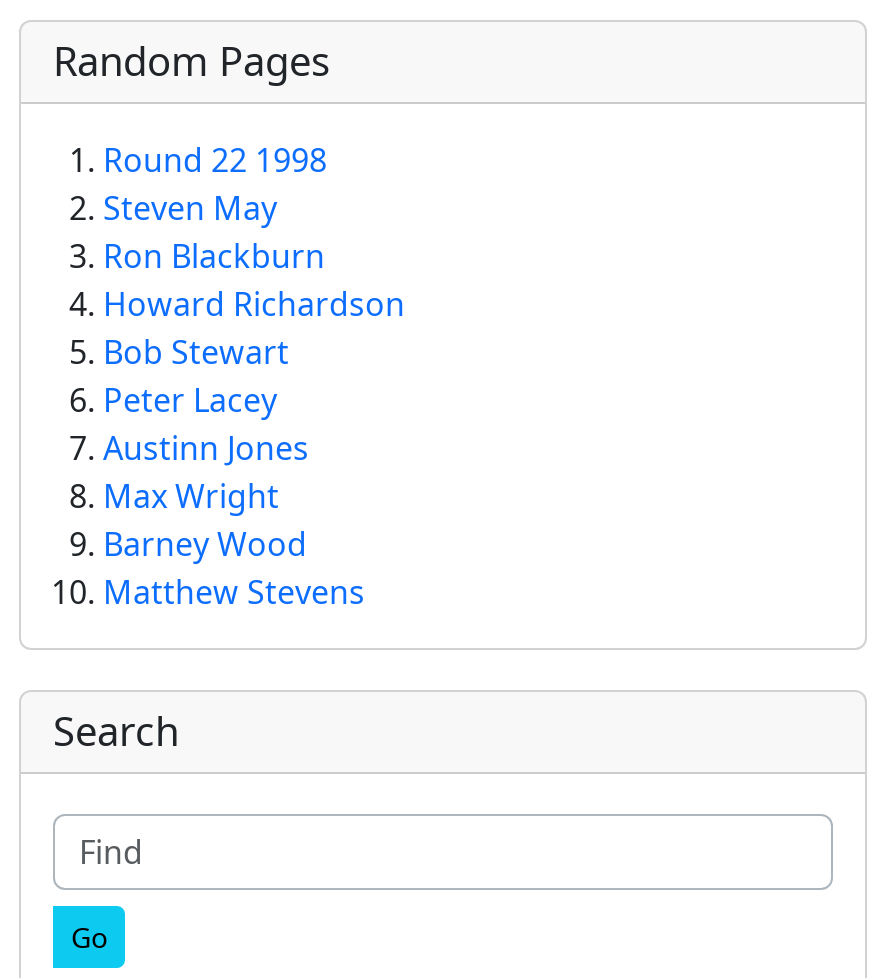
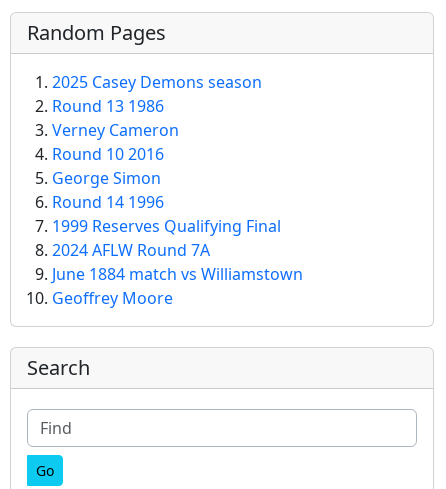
- Round 22 1998
- Steven May
- Ron Blackburn
- Howard Richardson
- Bob Stewart
- Peter Lacey
- Austinn Jones
- Max Wright
- Barney Wood
- Matthew Stevens
+ 2025 Casey Demons season
+ Round 13 1986
+ Verney Cameron
+ Round 10 2016
+ George Simon
+ Round 14 1996
+ 1999 Reserves Qualifying Final
+ 2024 AFLW Round 7A
+ June 1884 match vs Williamstown
+ Geoffrey Moore
